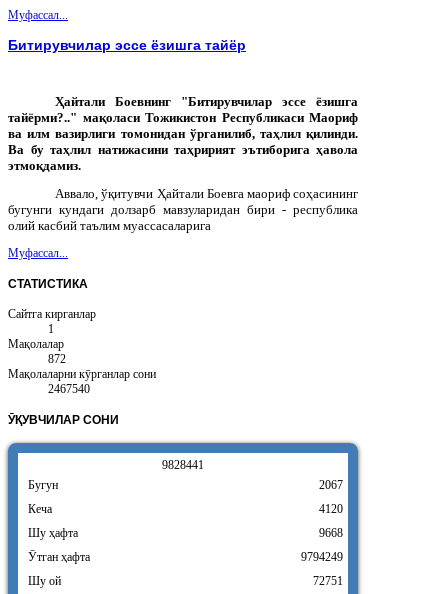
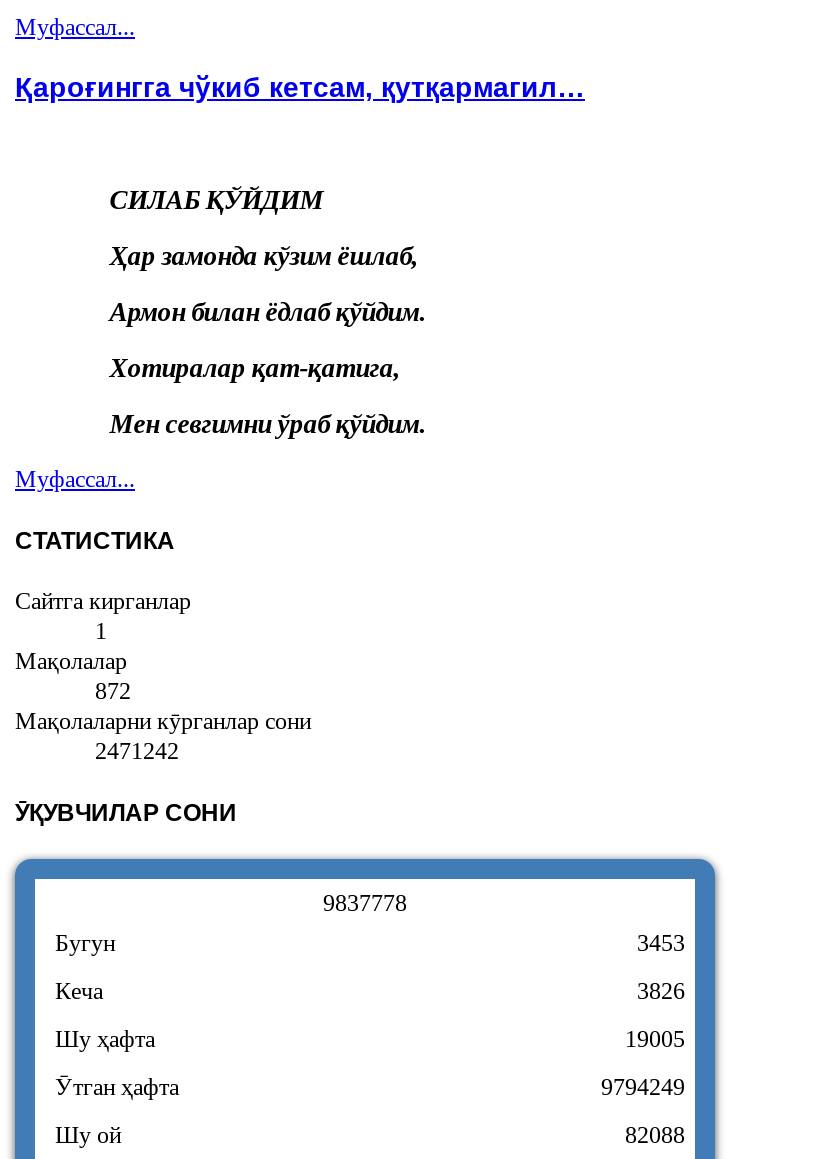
- Битирувчилар эссе ёзишга тайёр
+ Қароғингга чўкиб кетсам, қутқармагил…

- Ҳайтали Боевнинг "Битирувчилар эссе ёзишга
- тайёрми?.." мақоласи Тожикистон Республикаси Маориф
- ва илм вазирлиги томонидан ўрганилиб, таҳлил қилинди.
- Ва бу таҳлил натижасини таҳририят эътиборига ҳавола
- этмоқдамиз.
- Аввало, ўқитувчи Ҳайтали Боевга маориф соҳасининг
- бугунги кундаги долзарб мавзуларидан бири - республика
- олий касбий таълим муассасаларига
+ СИЛАБ ҚЎЙДИМ
+ Ҳар замонда кўзим ёшлаб,
+ Армон билан ёдлаб қўйдим.
+ Хотиралар қат-қатига,
+ Мен севгимни ўраб қўйдим.

- 2467540
+ 2471242

- 9828441
+ 9837778

- 2067
+ 3453

- 4120
+ 3826

- 9668
+ 19005

- 72751
+ 82088
